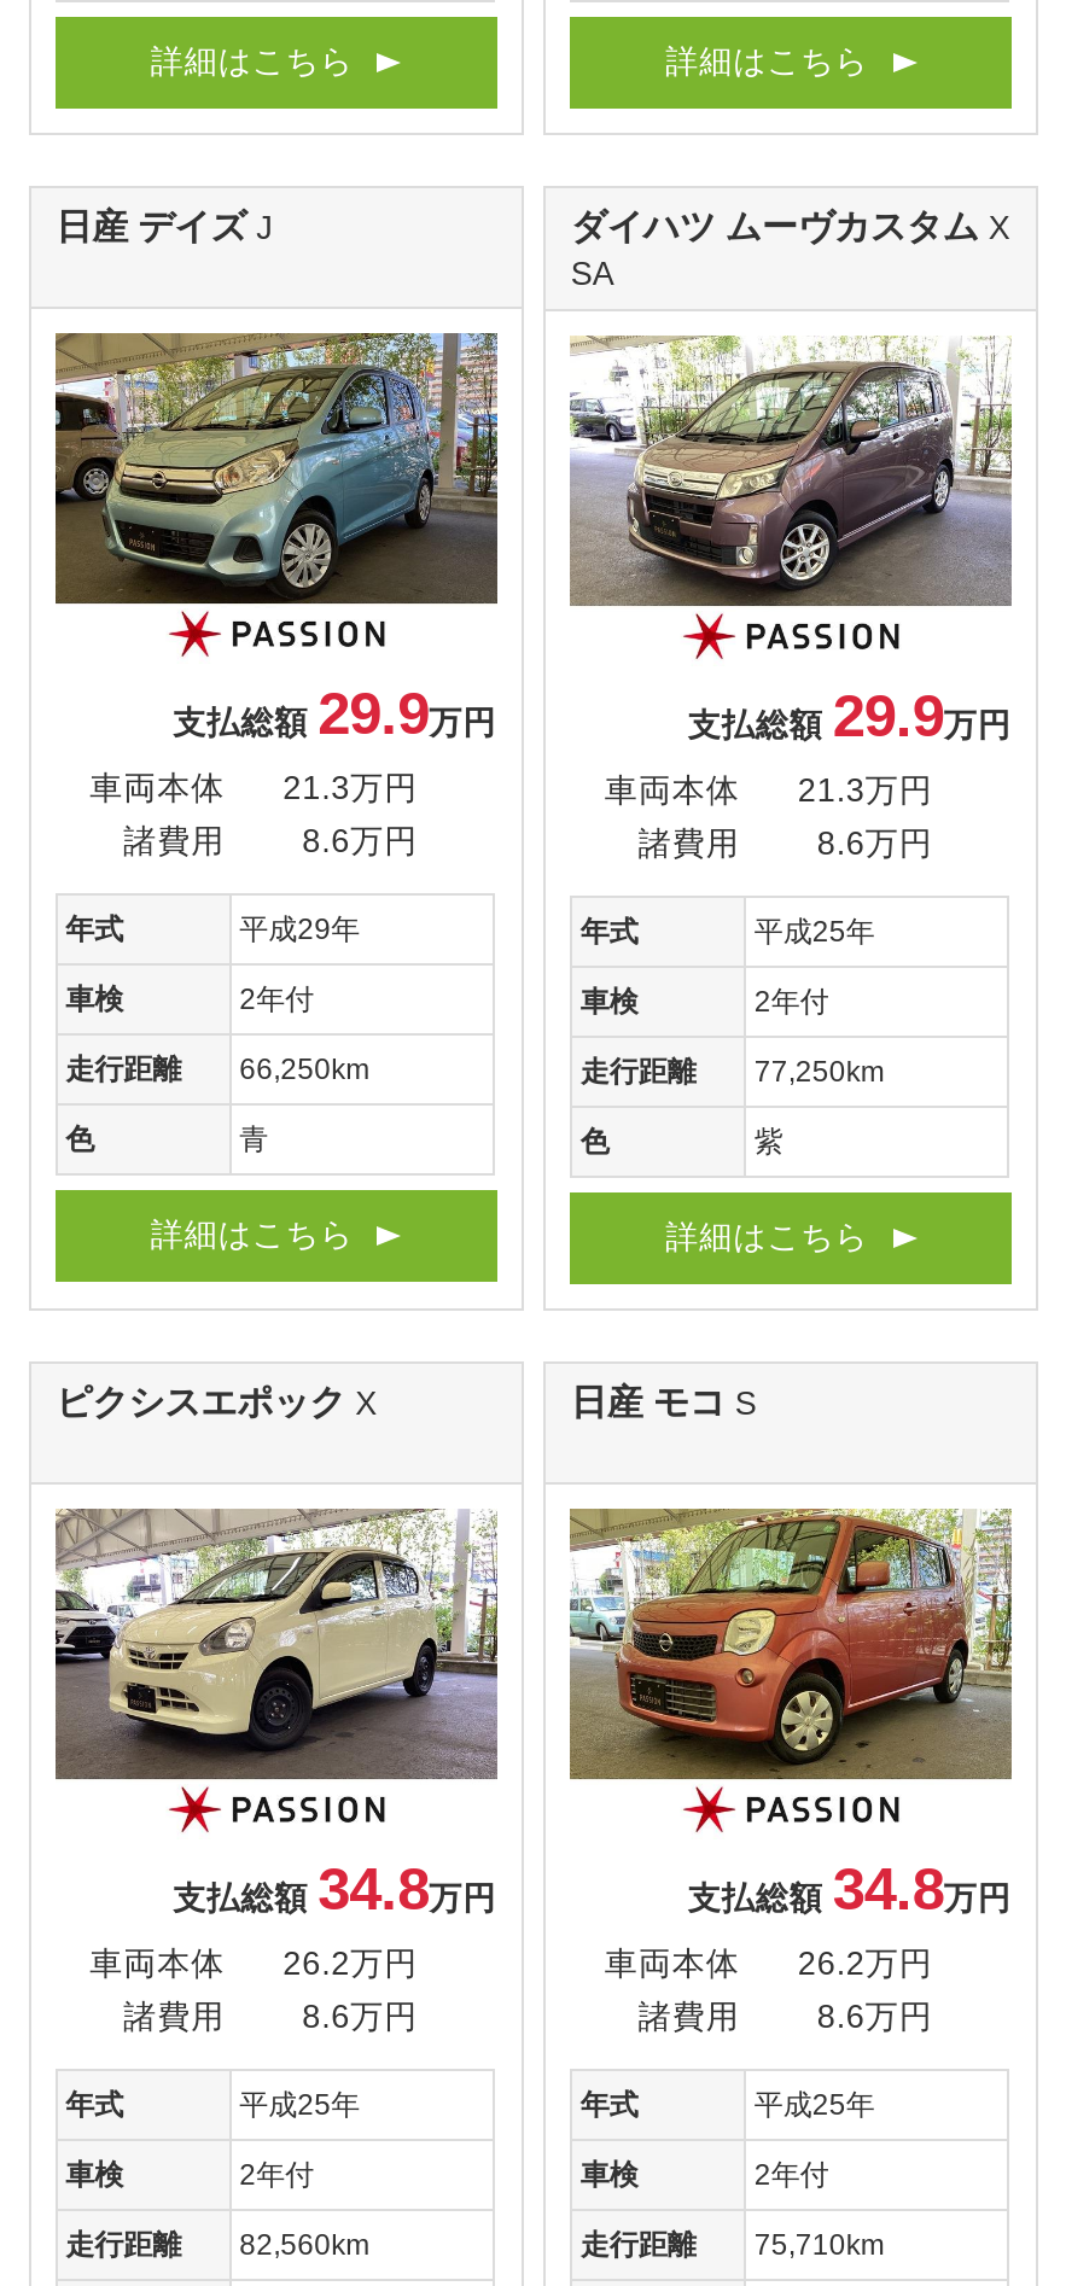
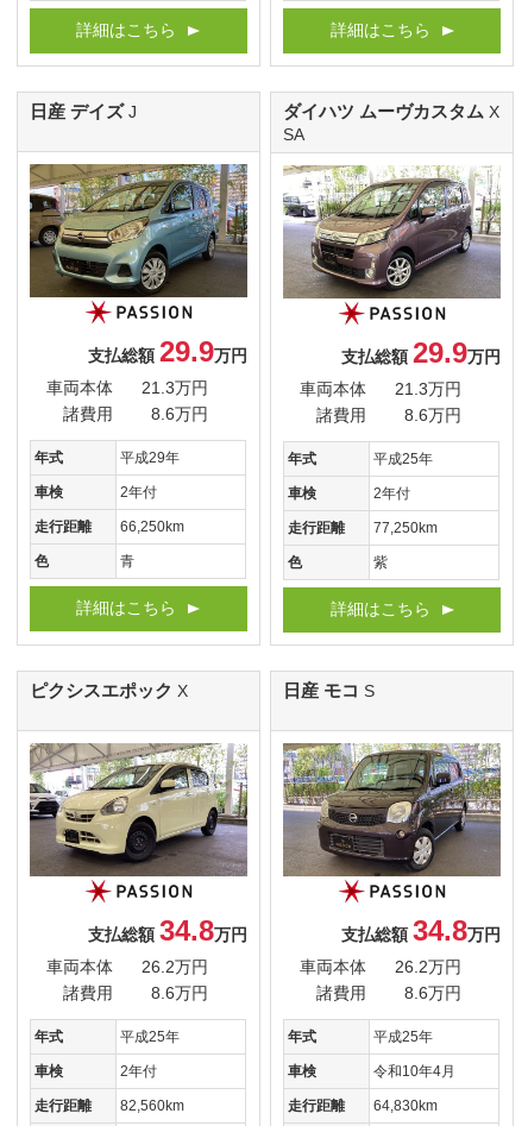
- [image]
+ [image]

- 2年付
+ 令和10年4月

- 走行距離 75,710km
+ 走行距離 64,830km
